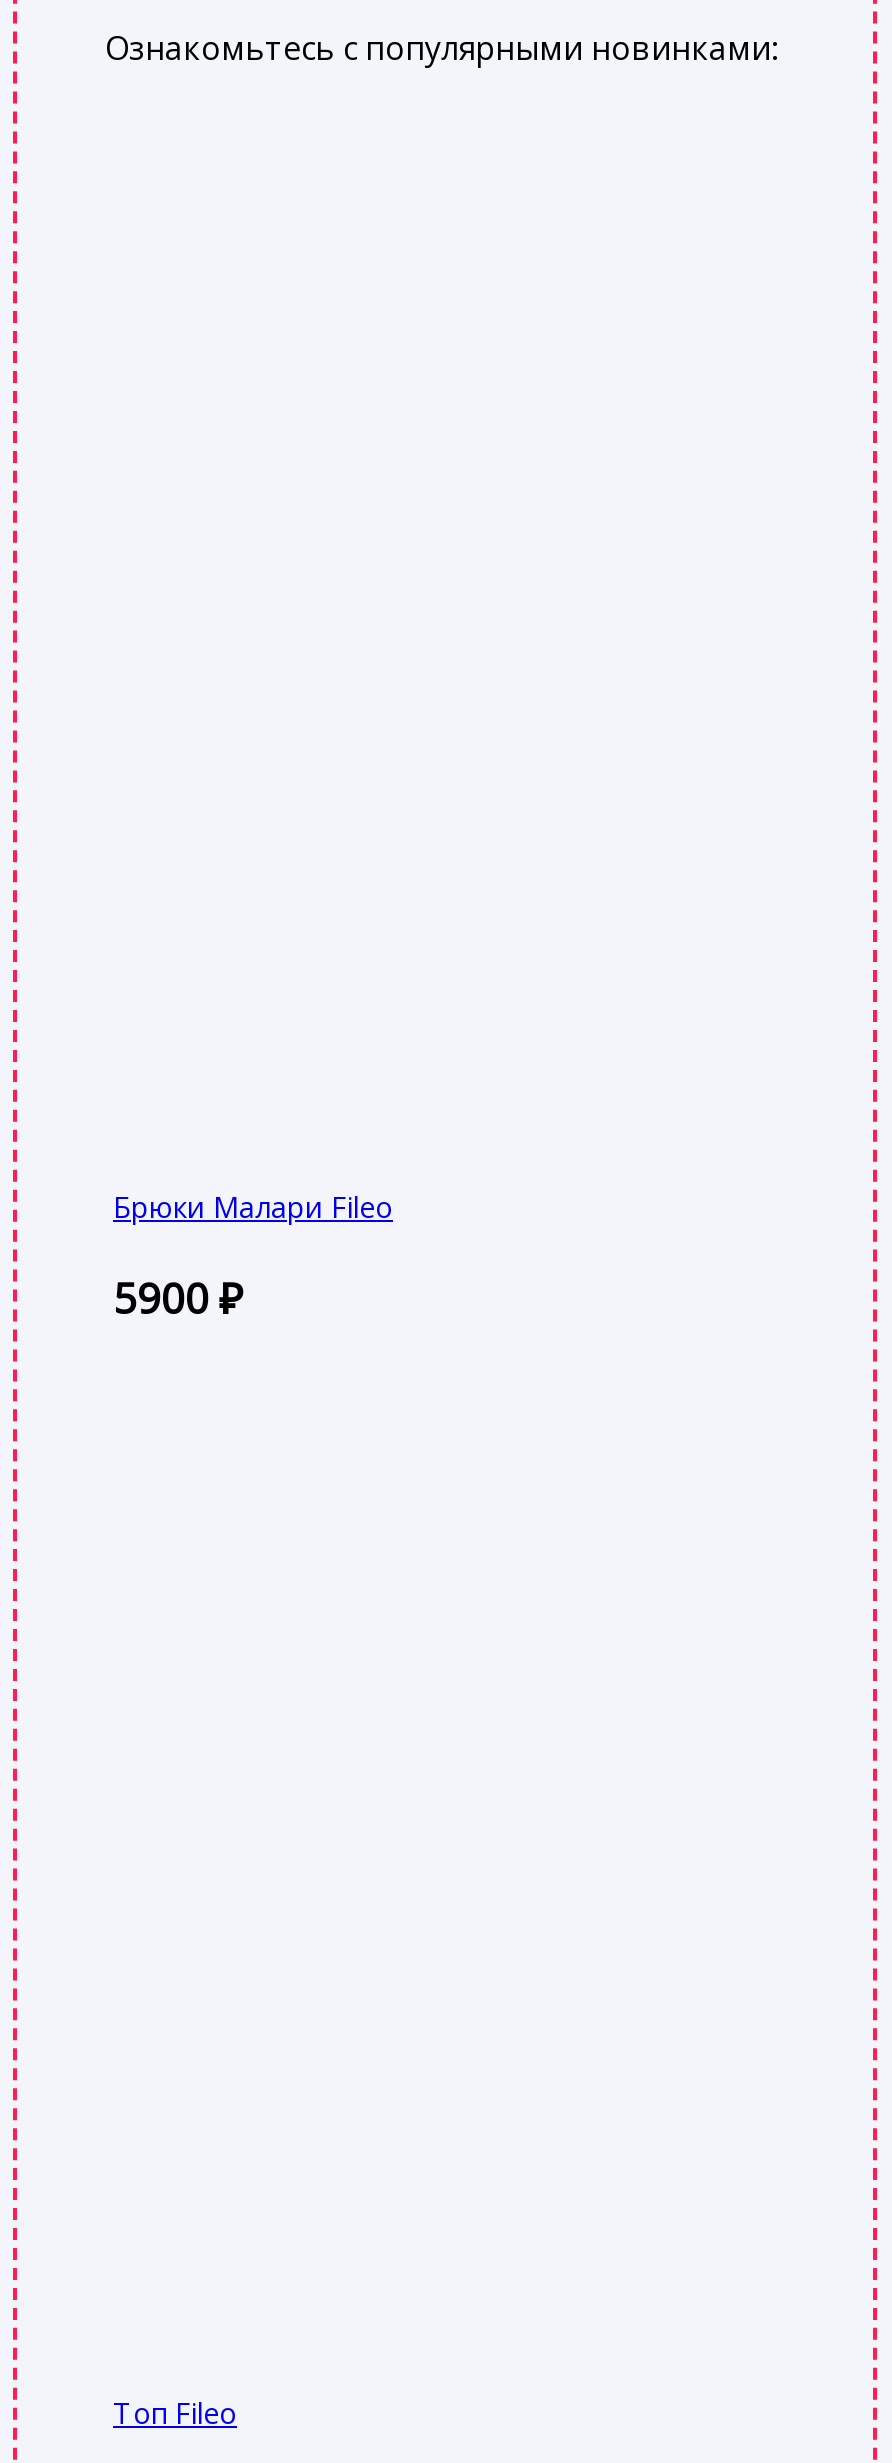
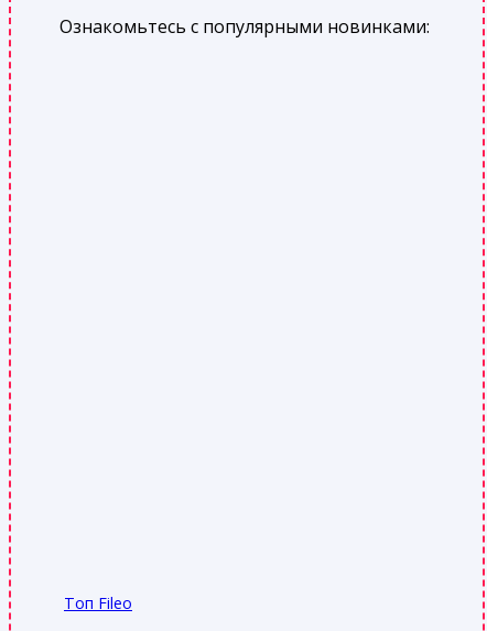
- Брюки Малари Fileo
- 5900 ₽
